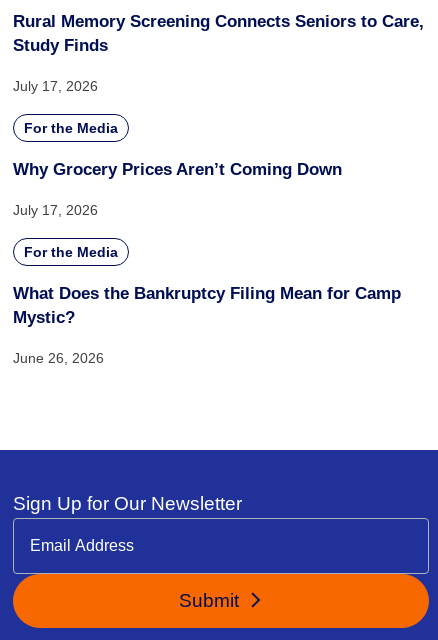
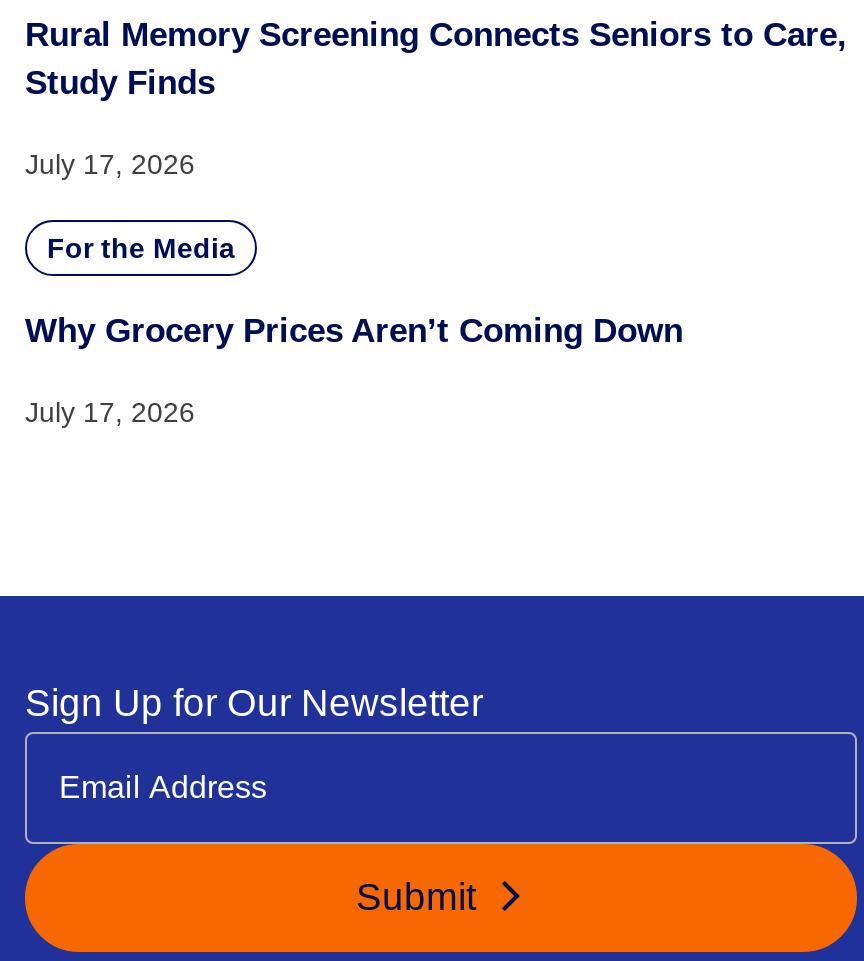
- For the Media
- What Does the Bankruptcy Filing Mean for Camp
- Mystic?
- June 26, 2026
